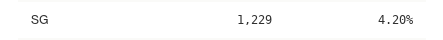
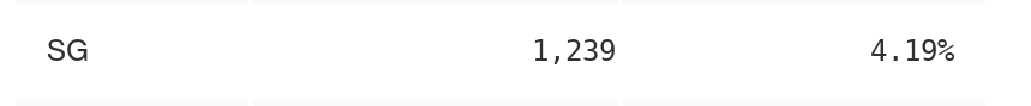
- 1,229
+ 1,239

- 4.20%
+ 4.19%
